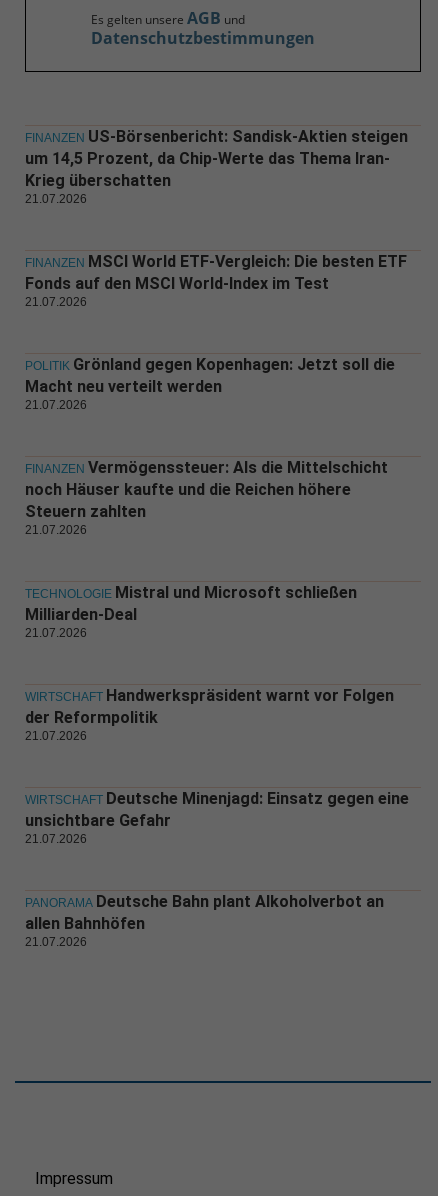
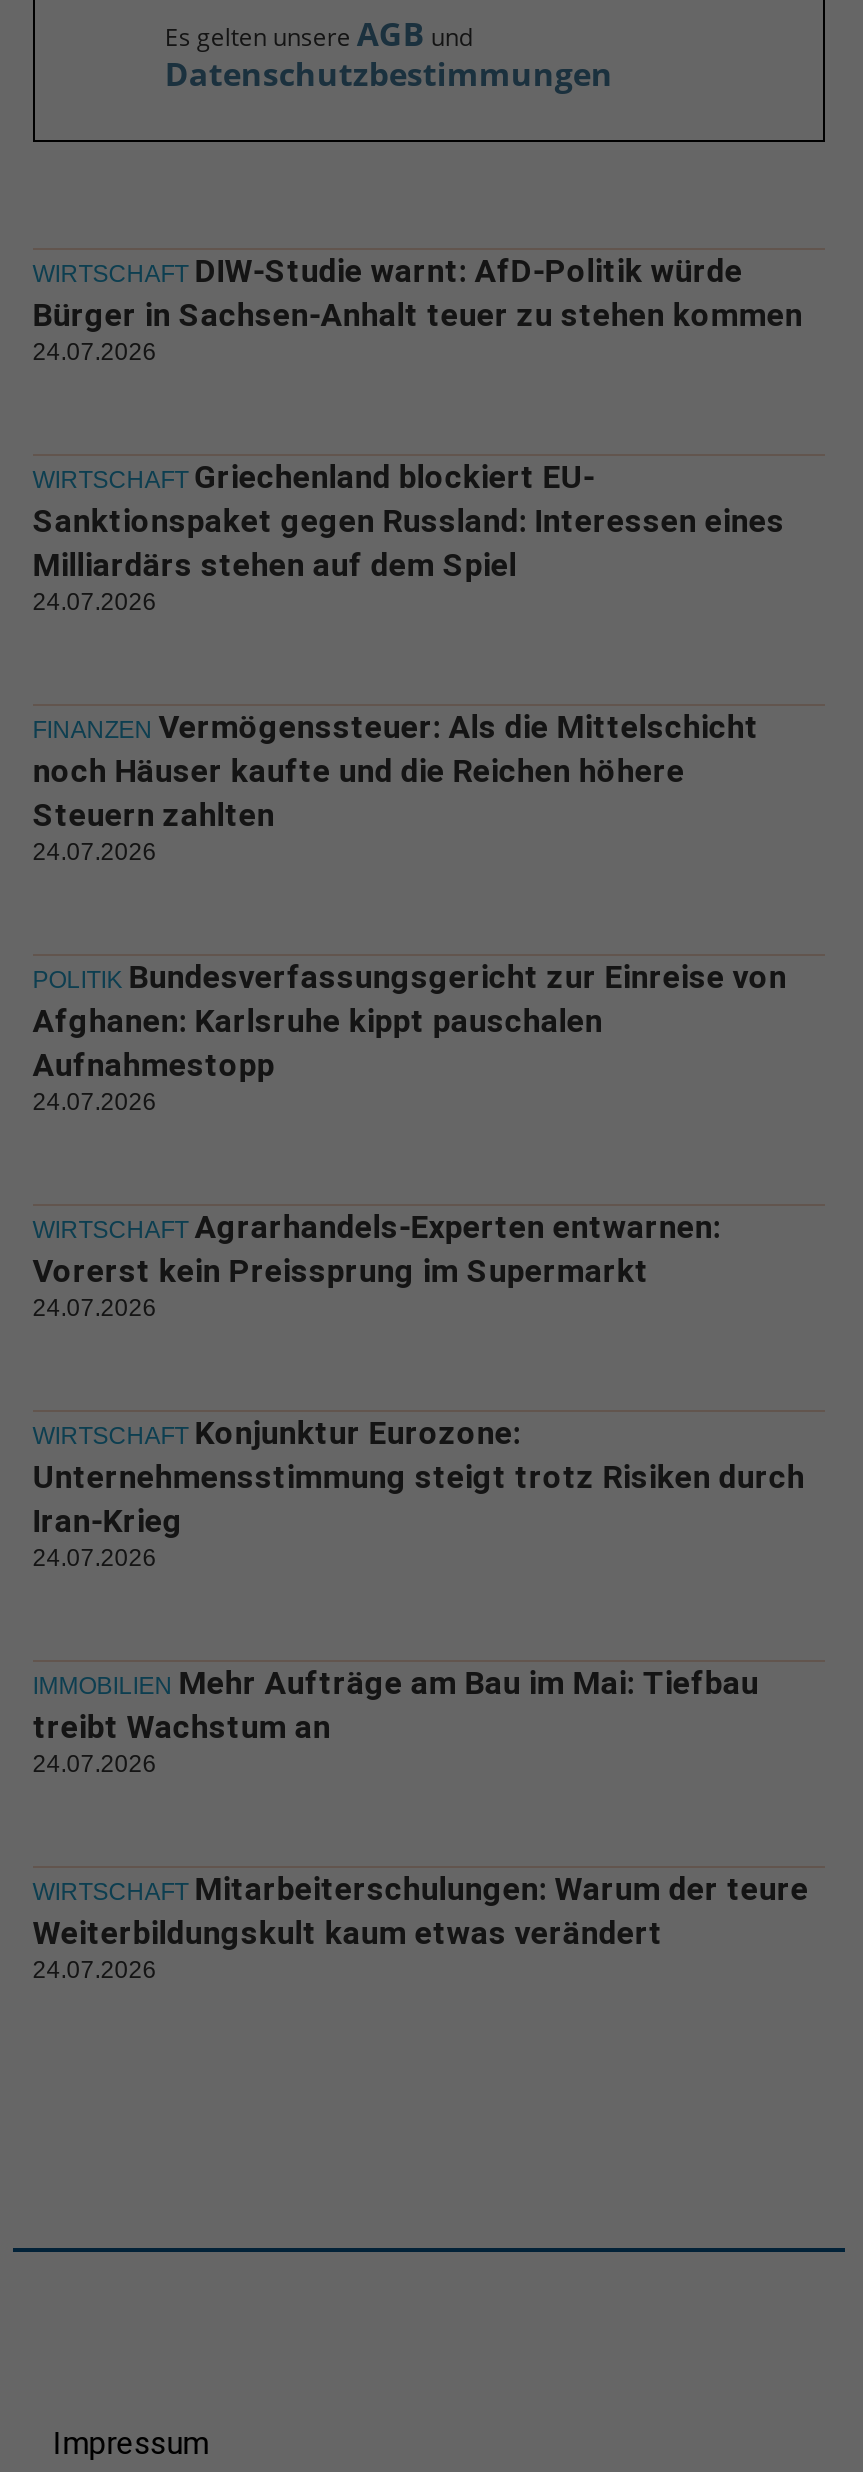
- FINANZEN US-Börsenbericht: Sandisk-Aktien steigen
- um 14,5 Prozent, da Chip-Werte das Thema Iran-
- Krieg überschatten
- 21.07.2026
- FINANZEN MSCI World ETF-Vergleich: Die besten ETF
- Fonds auf den MSCI World-Index im Test
- 21.07.2026
- POLITIK Grönland gegen Kopenhagen: Jetzt soll die
- Macht neu verteilt werden
- 21.07.2026
+ WIRTSCHAFT DIW-Studie warnt: AfD-Politik würde
+ Bürger in Sachsen-Anhalt teuer zu stehen kommen
+ 24.07.2026
+ WIRTSCHAFT Griechenland blockiert EU-
+ Sanktionspaket gegen Russland: Interessen eines
+ Milliardärs stehen auf dem Spiel
+ 24.07.2026

moved up: FINANZEN Vermögenssteuer: Als die Mittelschicht | noch Häuser kaufte und die Reichen höhere | Steuern zahlten

- 21.07.2026
- TECHNOLOGIE Mistral und Microsoft schließen
- Milliarden-Deal
- 21.07.2026
- WIRTSCHAFT Handwerkspräsident warnt vor Folgen
- der Reformpolitik
- 21.07.2026
- WIRTSCHAFT Deutsche Minenjagd: Einsatz gegen eine
- unsichtbare Gefahr
- 21.07.2026
- PANORAMA Deutsche Bahn plant Alkoholverbot an
- allen Bahnhöfen
- 21.07.2026
+ 24.07.2026
+ POLITIK Bundesverfassungsgericht zur Einreise von
+ Afghanen: Karlsruhe kippt pauschalen
+ Aufnahmestopp
+ 24.07.2026
+ WIRTSCHAFT Agrarhandels-Experten entwarnen:
+ Vorerst kein Preissprung im Supermarkt
+ 24.07.2026
+ WIRTSCHAFT Konjunktur Eurozone:
+ Unternehmensstimmung steigt trotz Risiken durch
+ Iran-Krieg
+ 24.07.2026
+ IMMOBILIEN Mehr Aufträge am Bau im Mai: Tiefbau
+ treibt Wachstum an
+ 24.07.2026
+ WIRTSCHAFT Mitarbeiterschulungen: Warum der teure
+ Weiterbildungskult kaum etwas verändert
+ 24.07.2026
